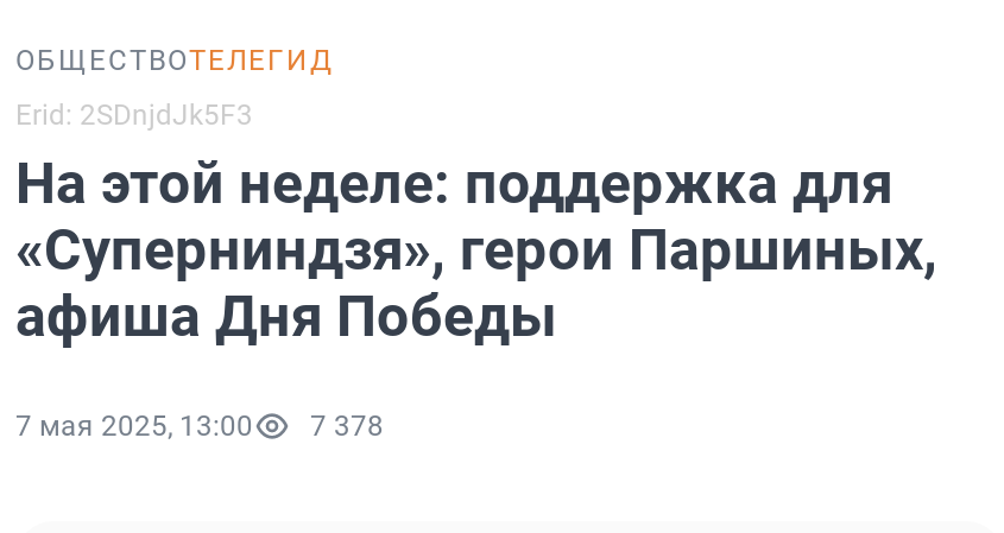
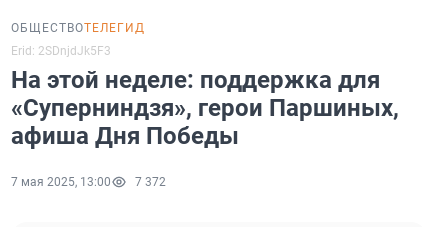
- 7 мая 2025, 13:00 7 378
+ 7 мая 2025, 13:00 7 372
